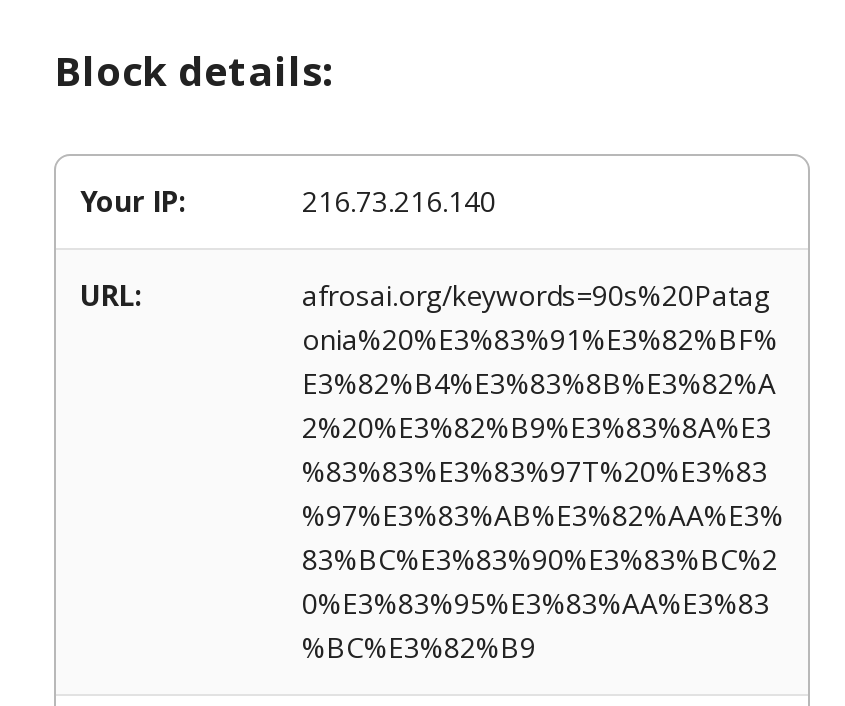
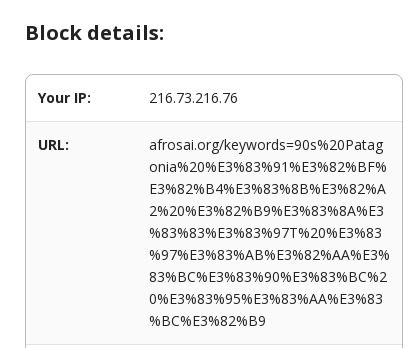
- 216.73.216.140
+ 216.73.216.76
